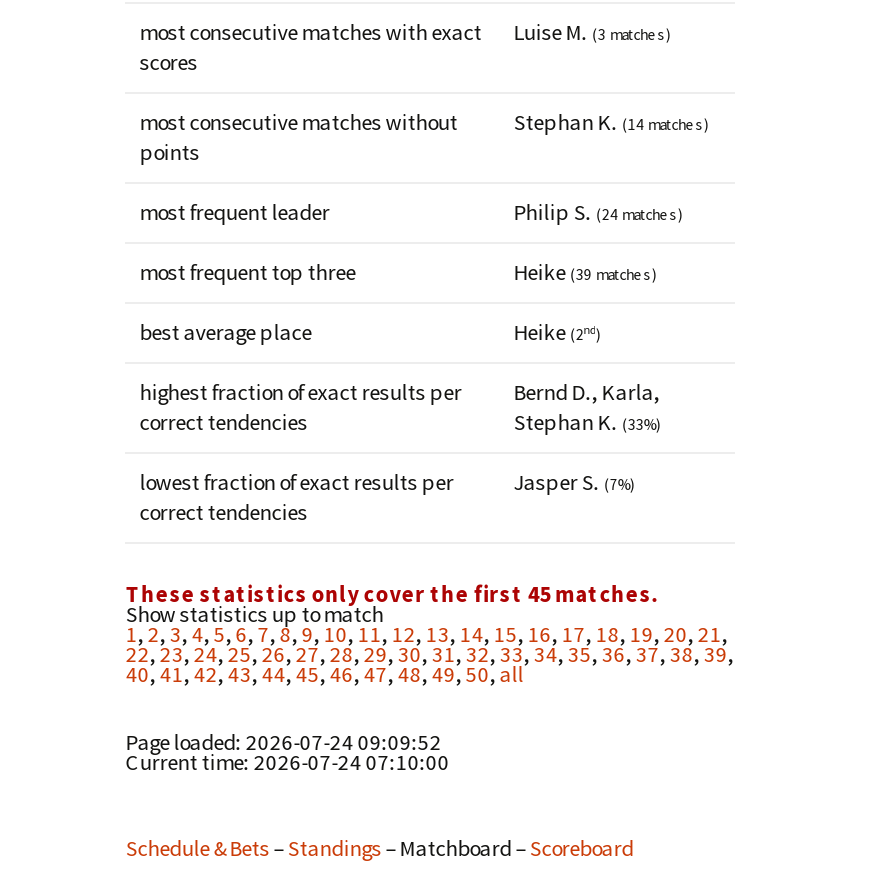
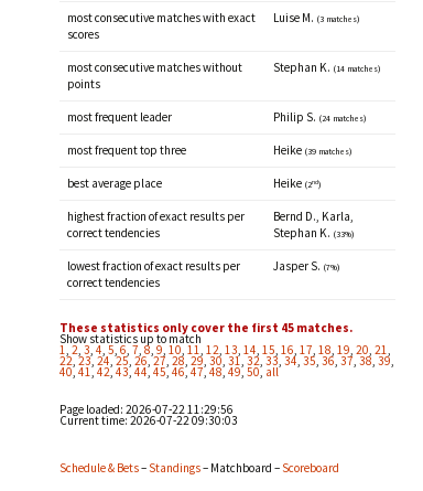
- Page loaded: 2026-07-24 09:09:52
+ Page loaded: 2026-07-22 11:29:56

- Current time:2026-07-24 07:10:00
+ Current time:2026-07-22 09:30:03
